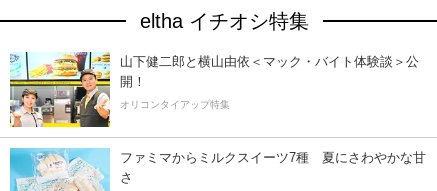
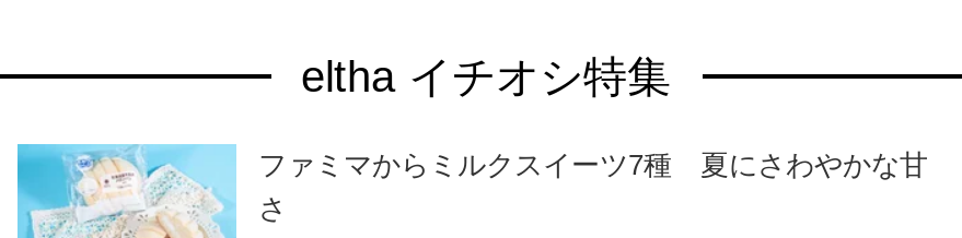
- [image]
- 山下健二郎と横山由依＜マック・バイト体験談＞公
- 開！
- オリコンタイアップ特集
